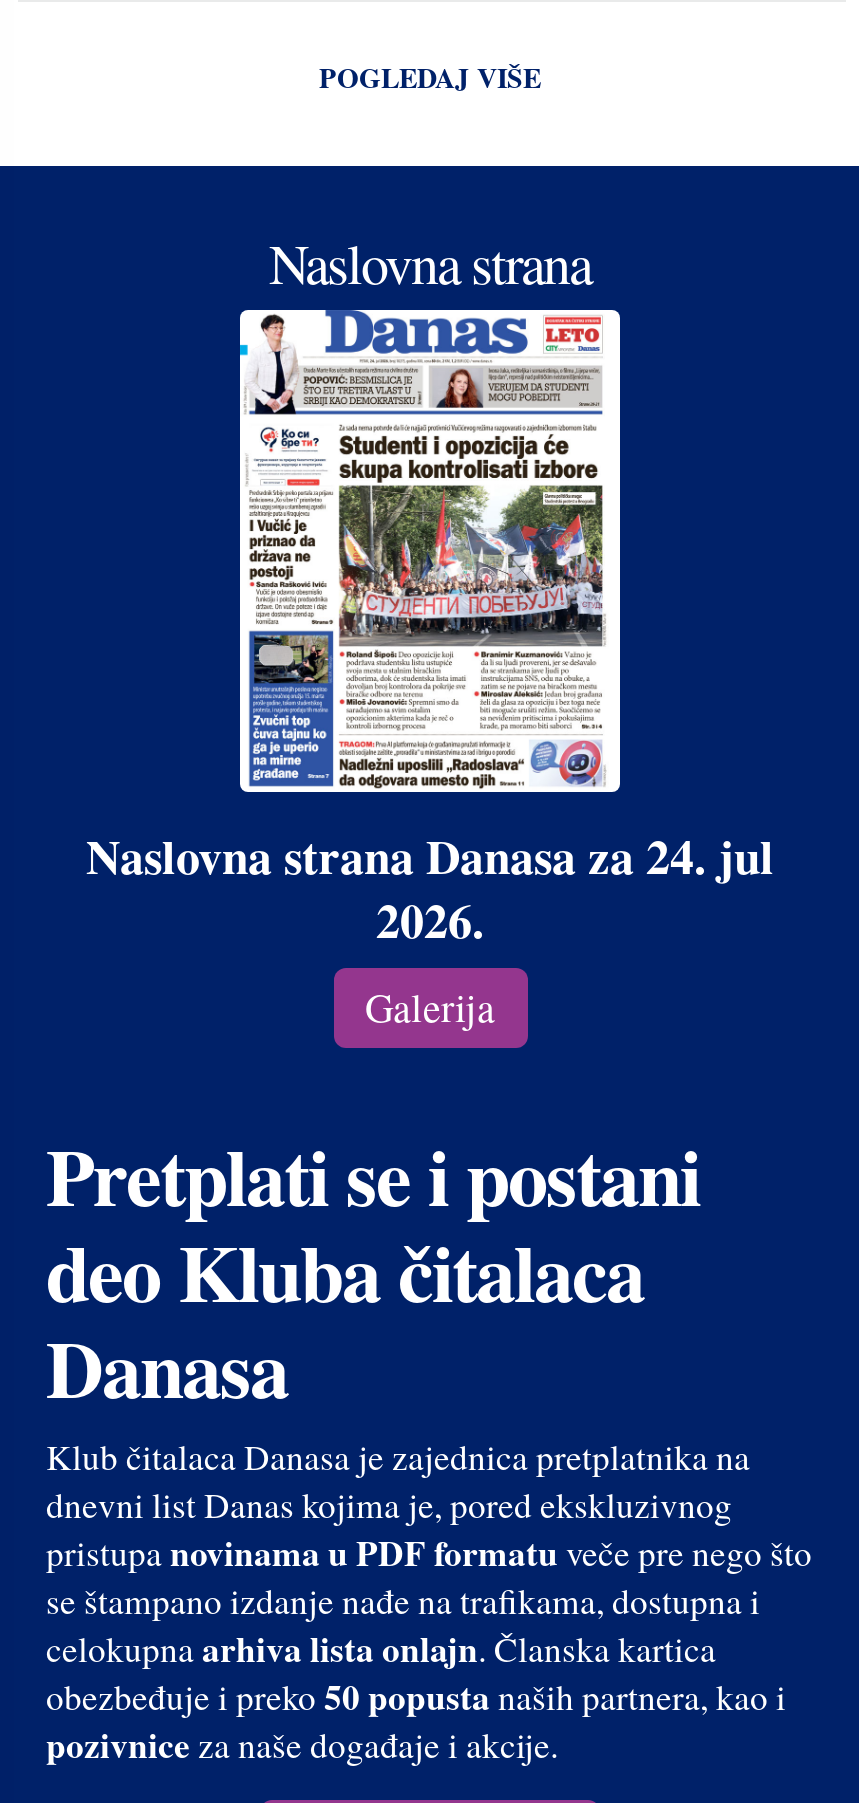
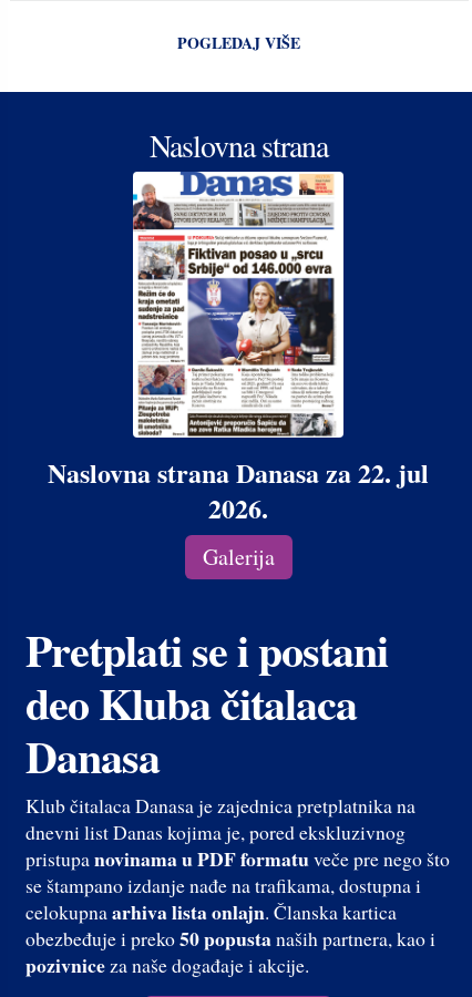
- [image]
- Naslovna strana Danasa za 24. jul
+ [image]
+ Naslovna strana Danasa za 22. jul
